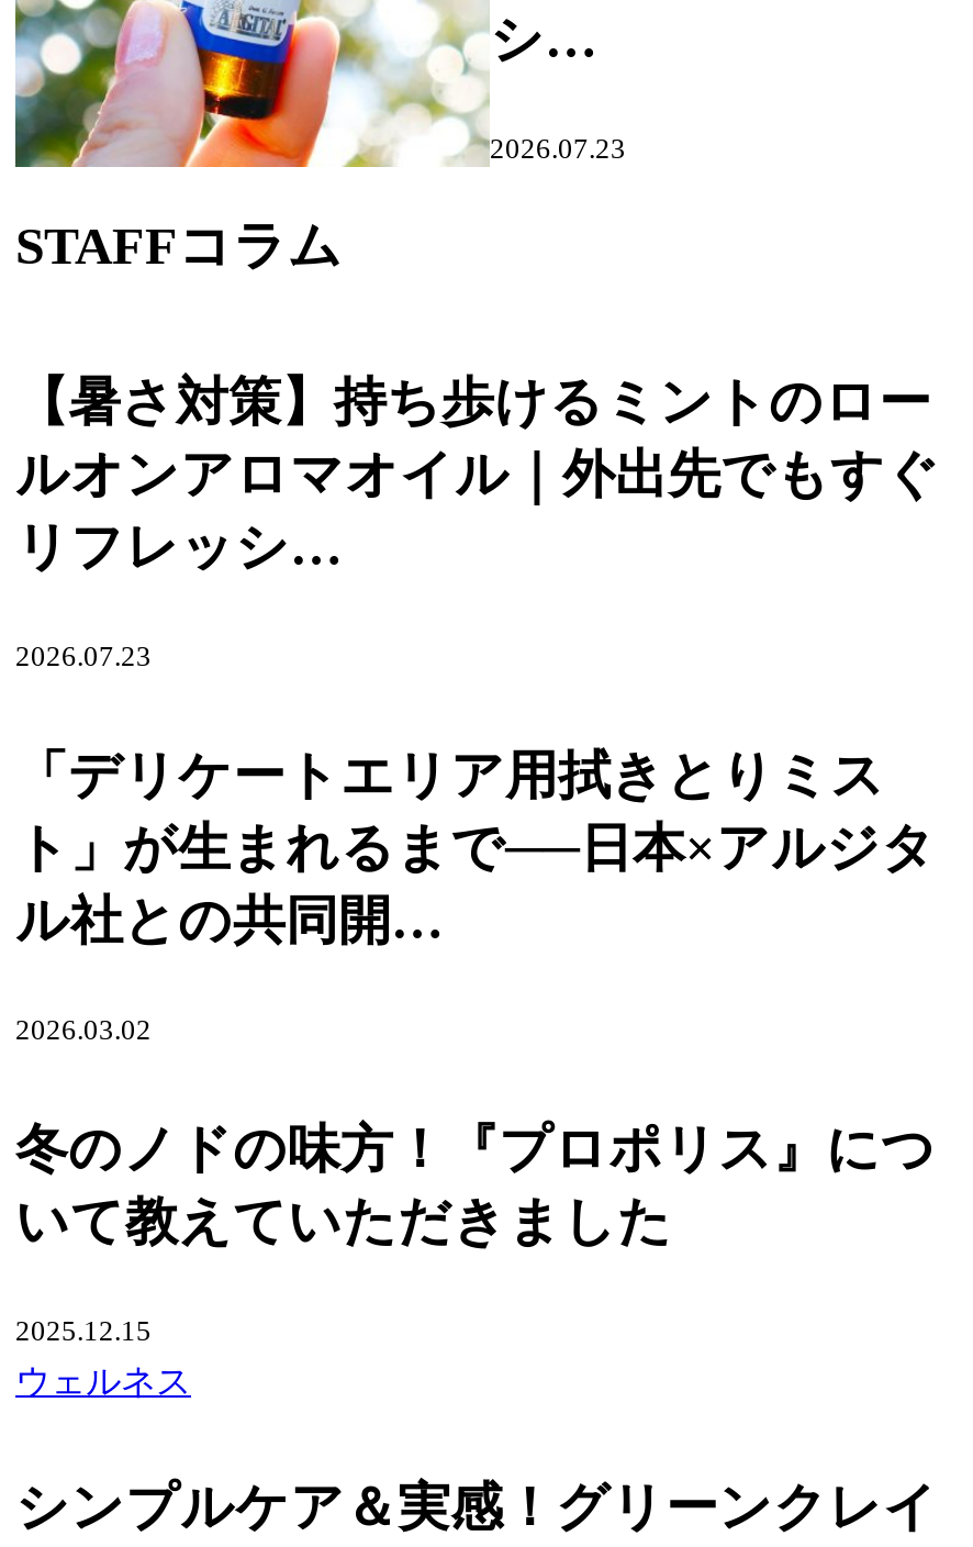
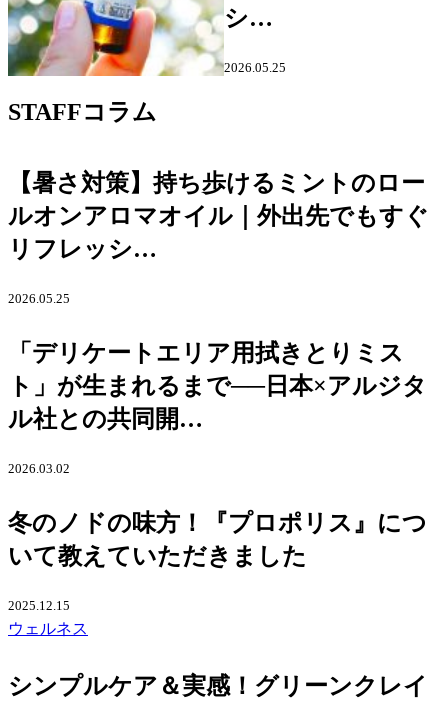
- 2026.07.23
+ 2026.05.25

- 2026.07.23
+ 2026.05.25
